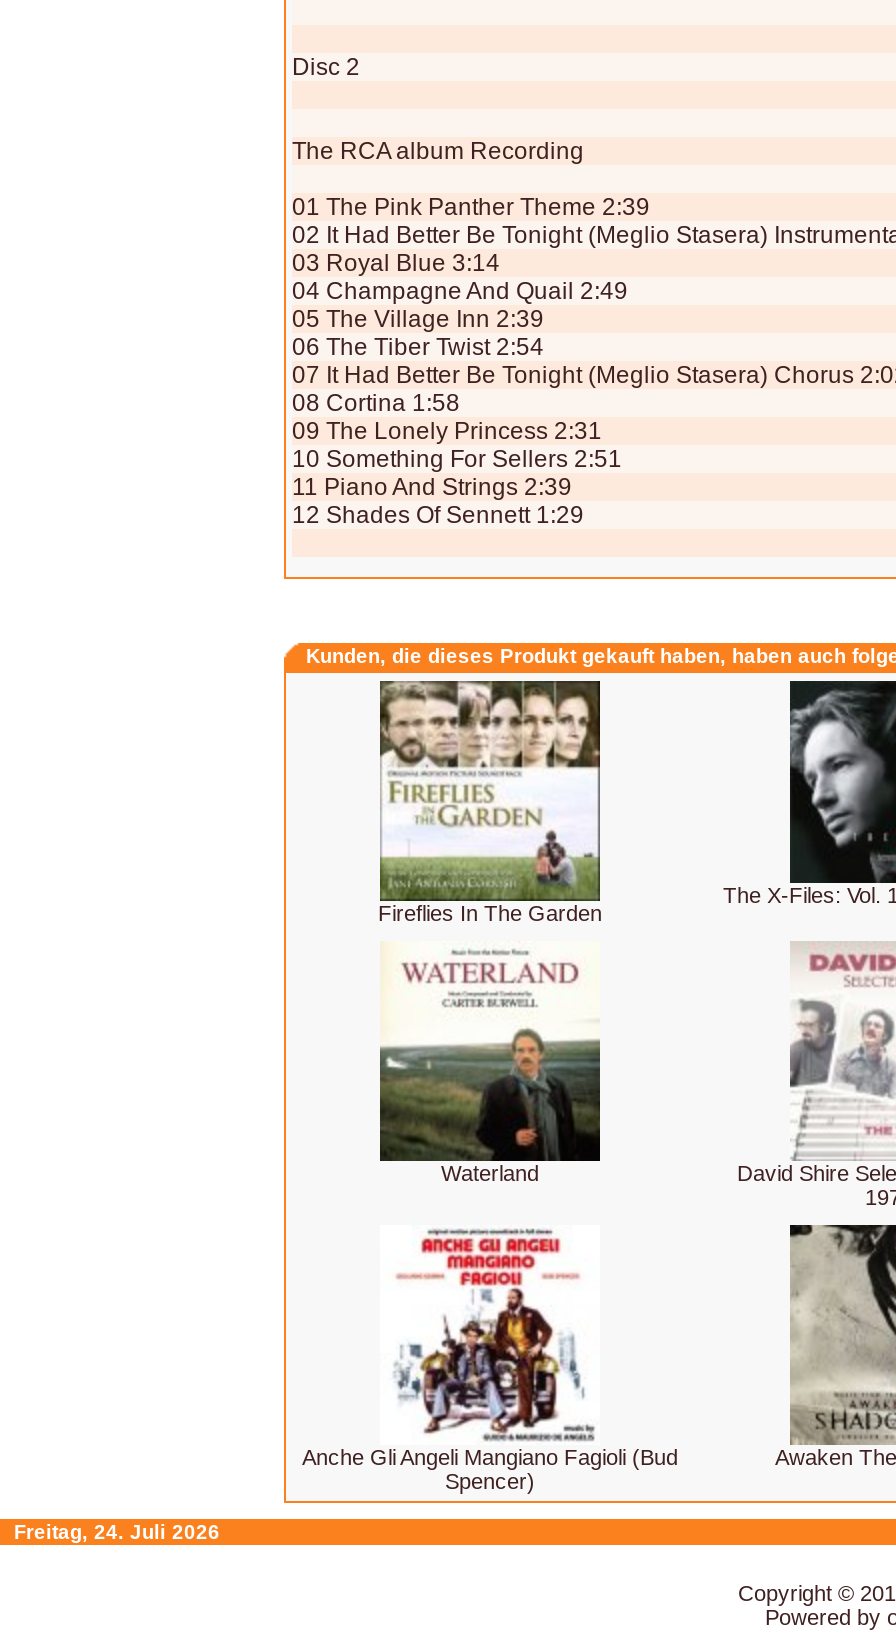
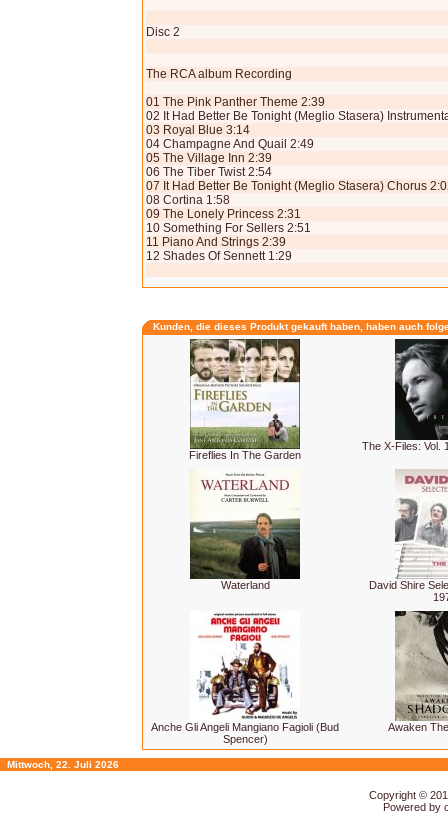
- Freitag, 24. Juli 2026
+ Mittwoch, 22. Juli 2026
